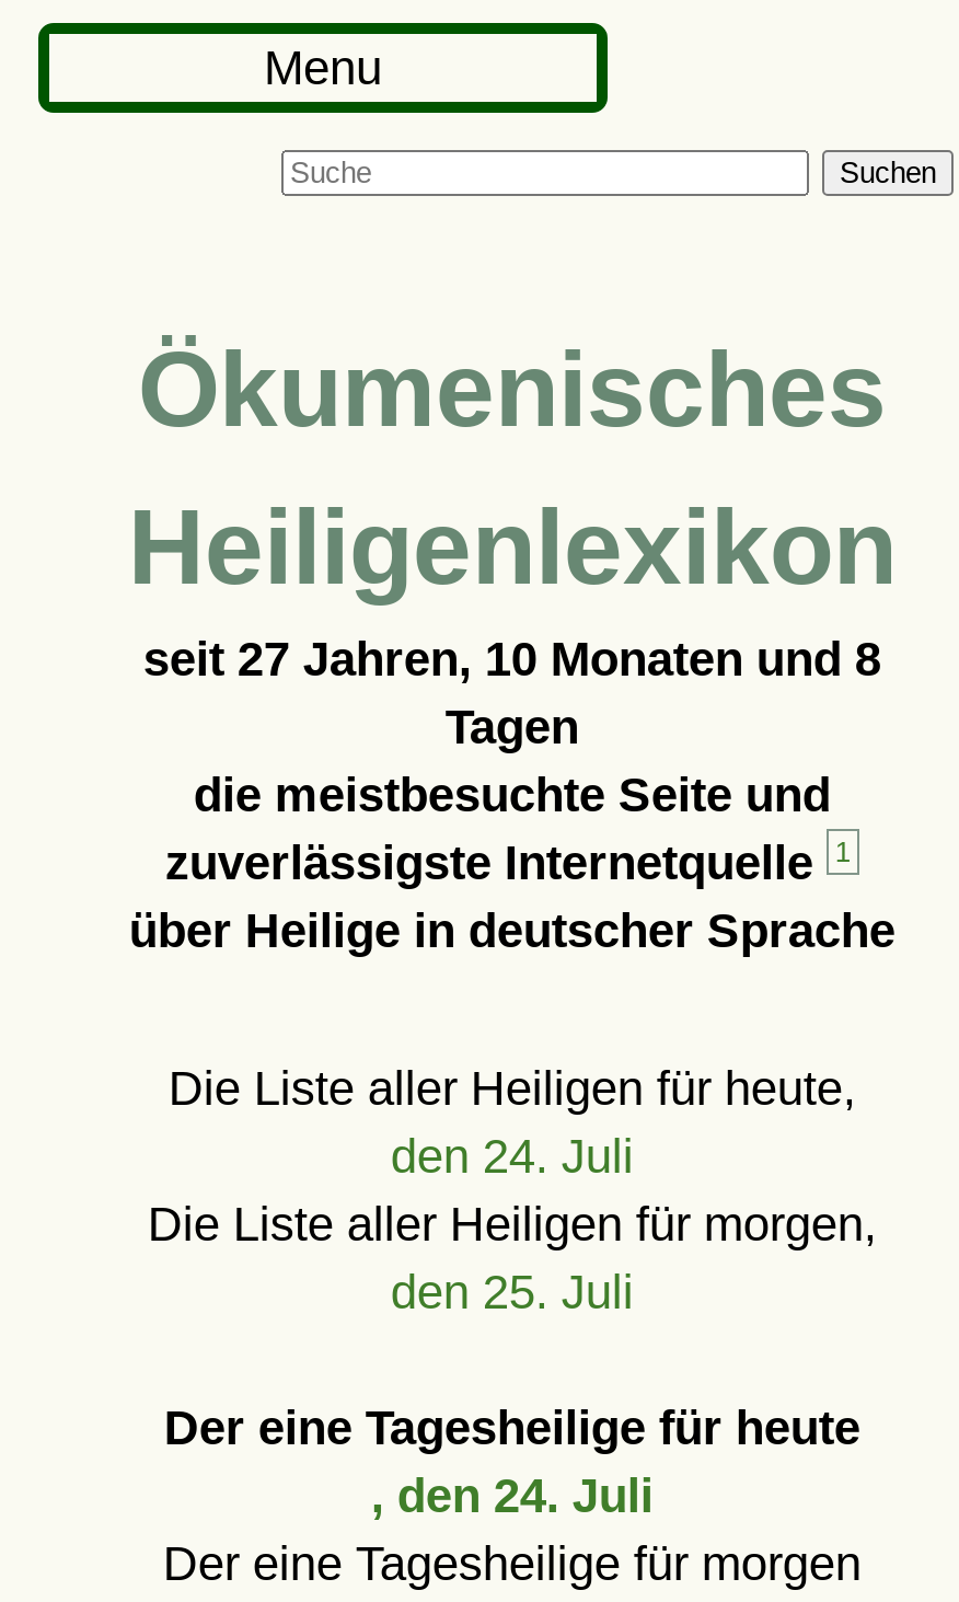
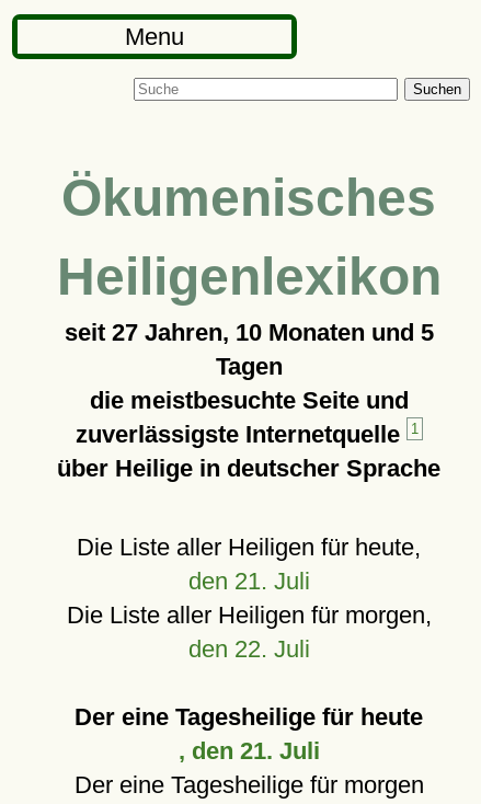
- seit 27 Jahren, 10 Monaten und 8
+ seit 27 Jahren, 10 Monaten und 5

- den 24. Juli
+ den 21. Juli

- den 25. Juli
+ den 22. Juli

- , den 24. Juli
+ , den 21. Juli
